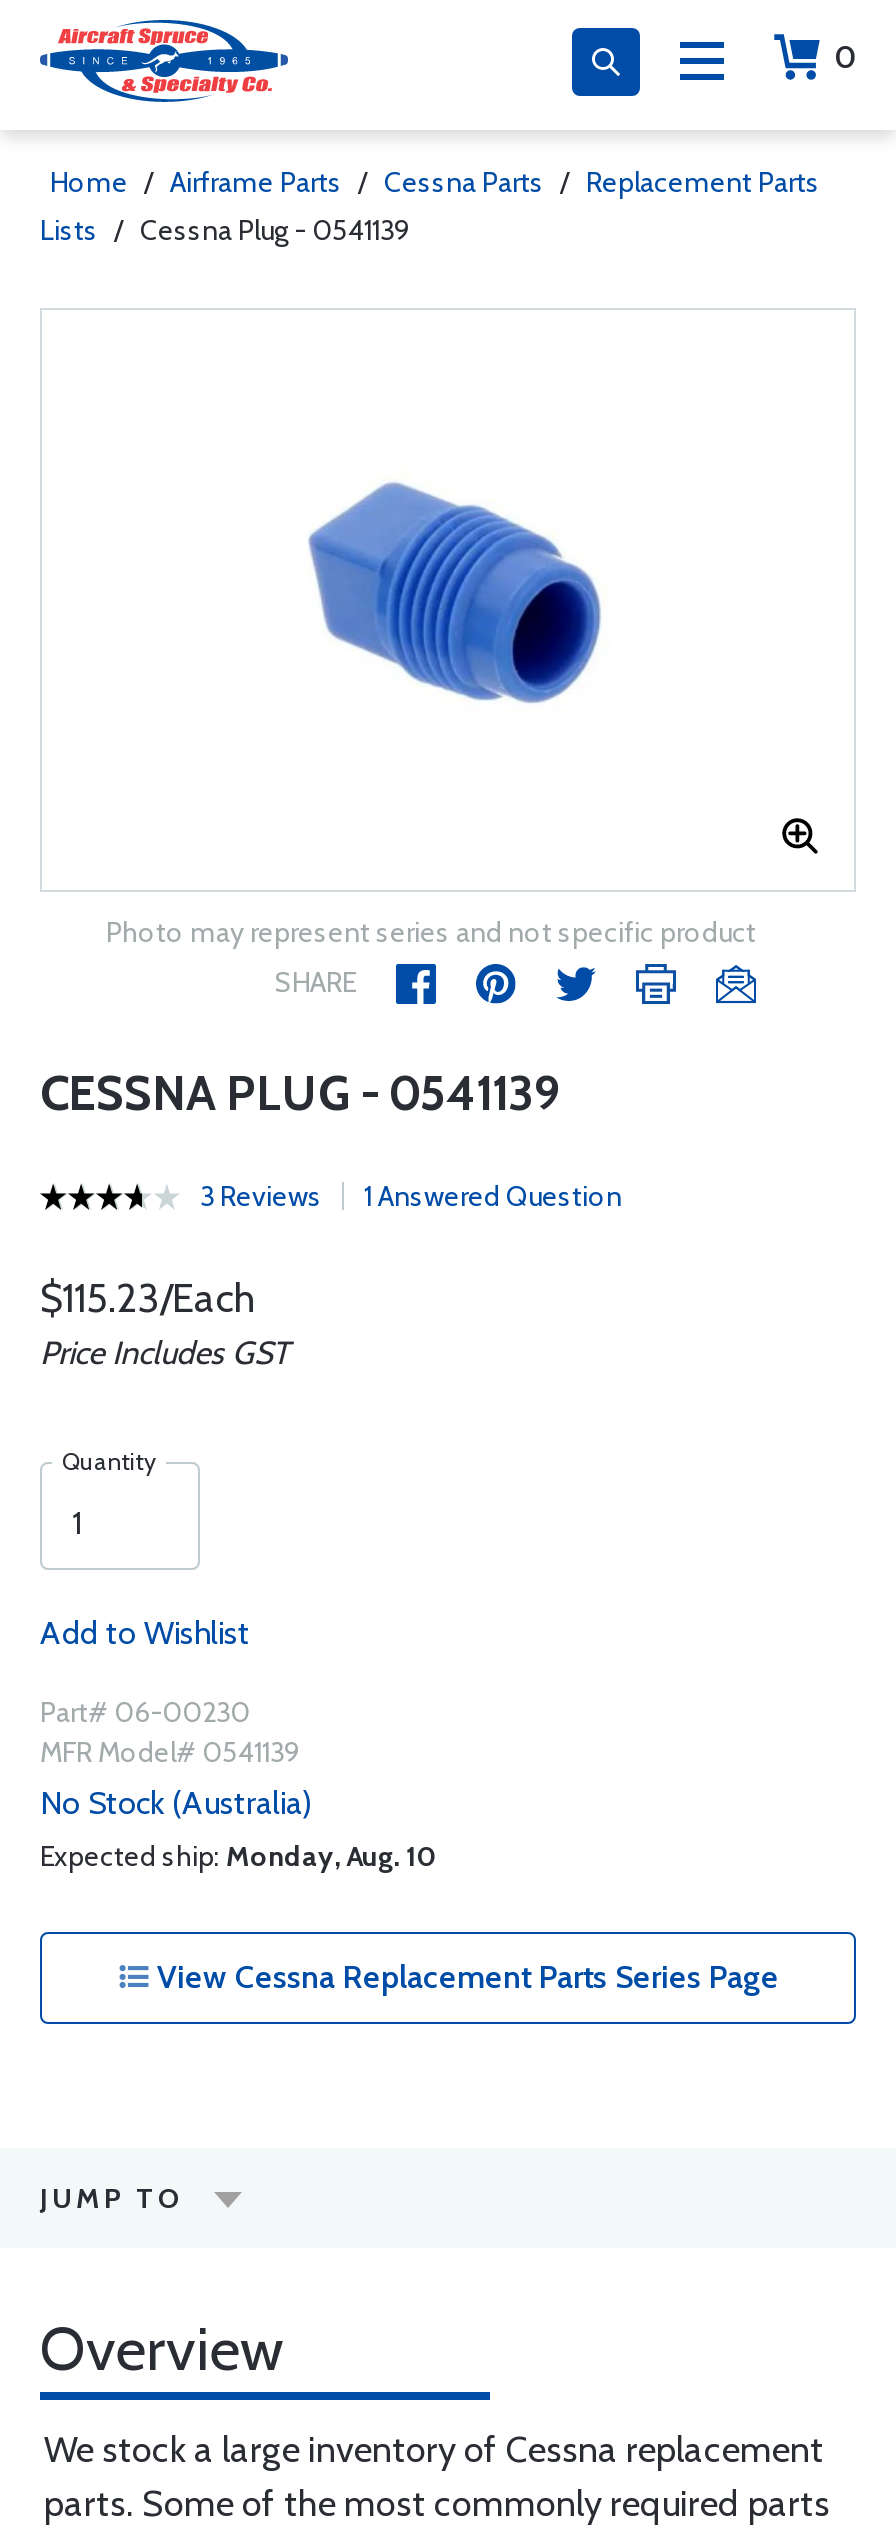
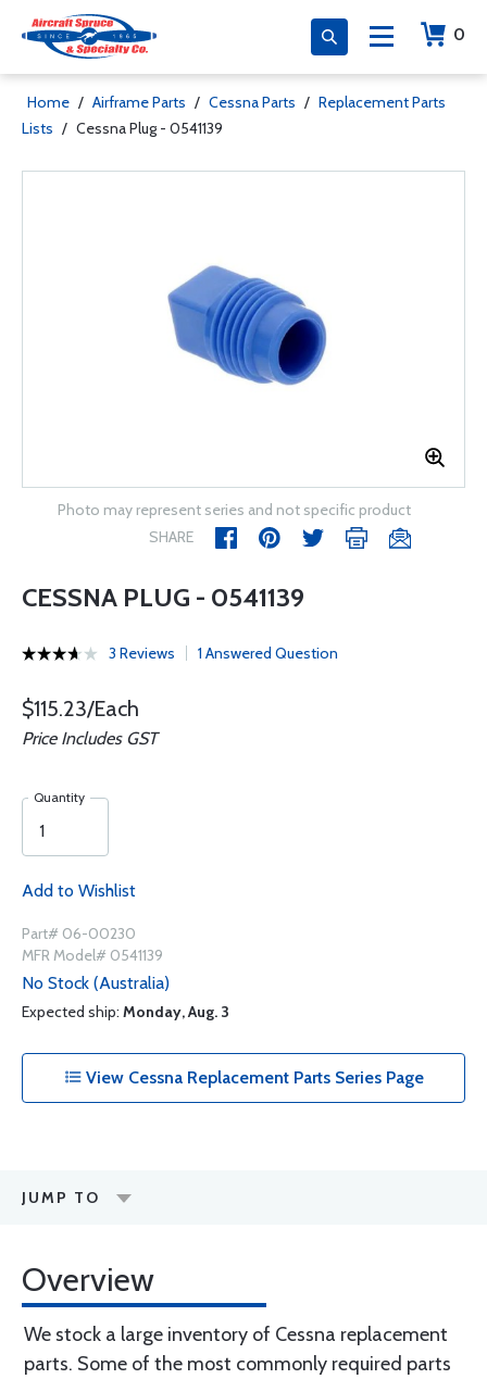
- Expected ship: Monday, Aug. 10
+ Expected ship: Monday, Aug. 3
